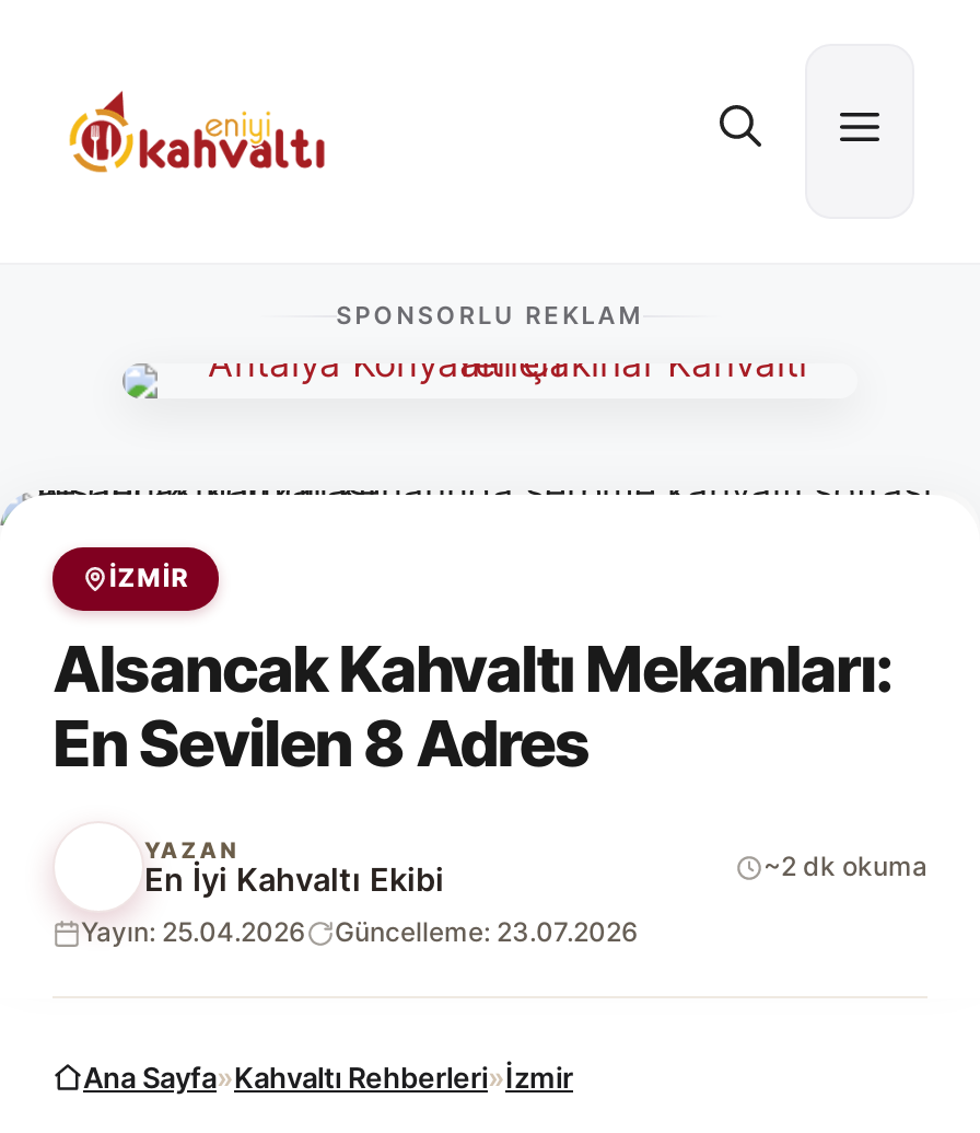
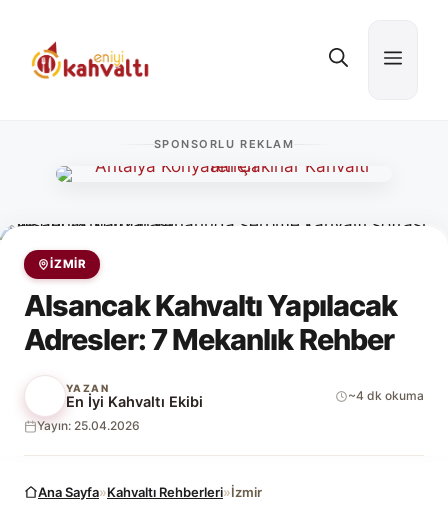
- Alsancak Kahvaltı Mekanları:
- En Sevilen 8 Adres
+ Alsancak Kahvaltı Yapılacak
+ Adresler: 7 Mekanlık Rehber

- ~2 dk okuma
+ ~4 dk okuma

- Güncelleme: 23.07.2026
